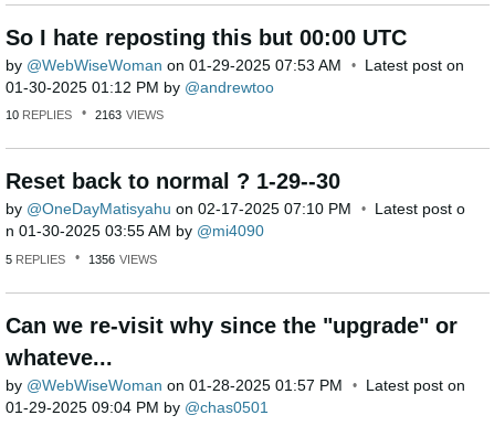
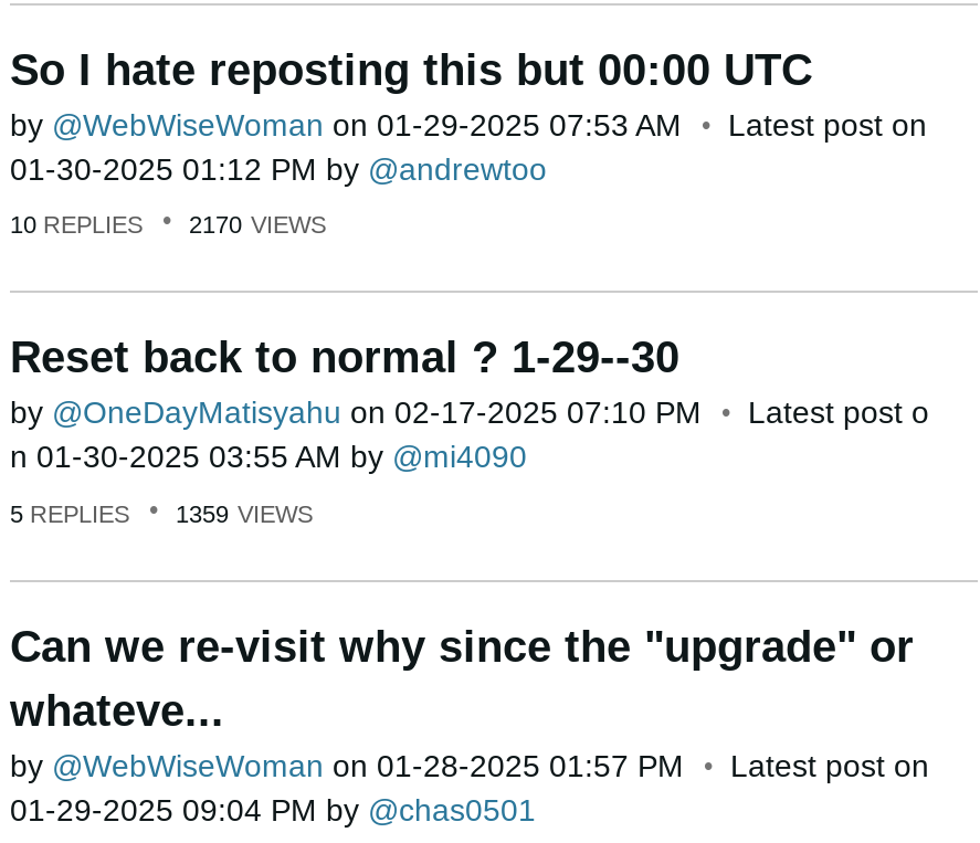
- 10 REPLIES 2163 VIEWS
+ 10 REPLIES 2170 VIEWS

- 5 REPLIES 1356 VIEWS
+ 5 REPLIES 1359 VIEWS
